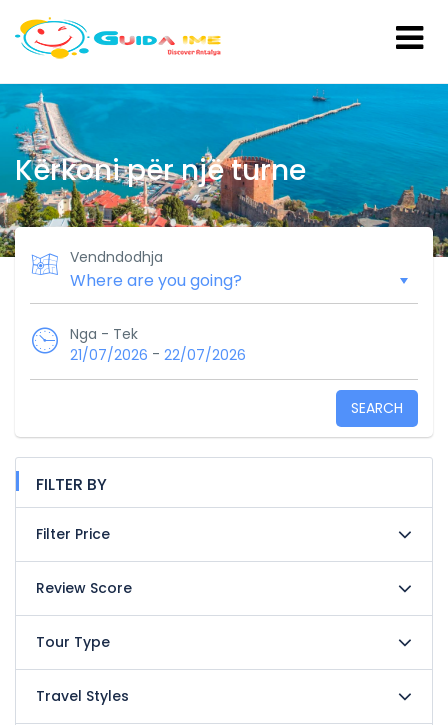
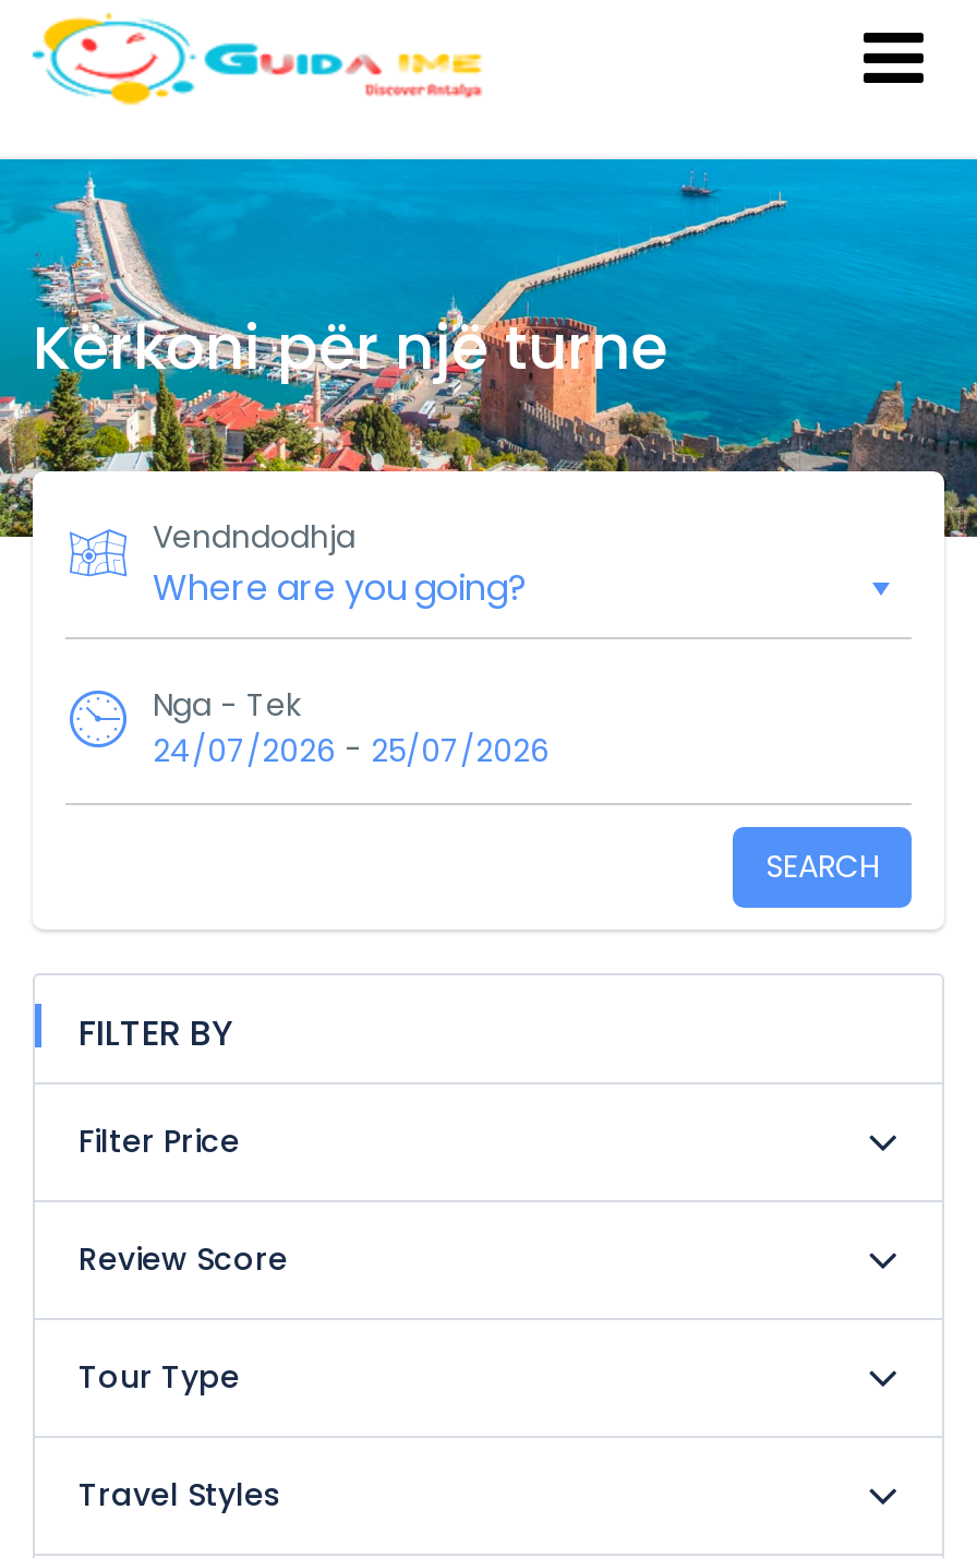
- 21/07/2026 - 22/07/2026
+ 24/07/2026 - 25/07/2026
